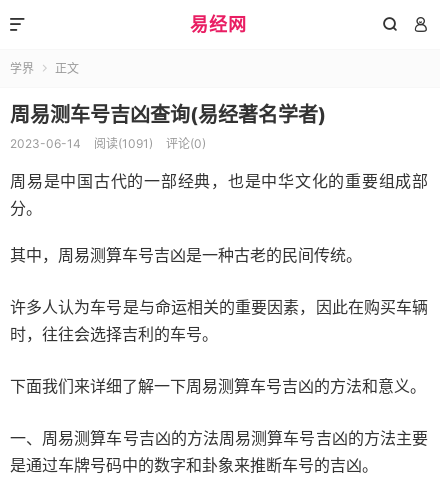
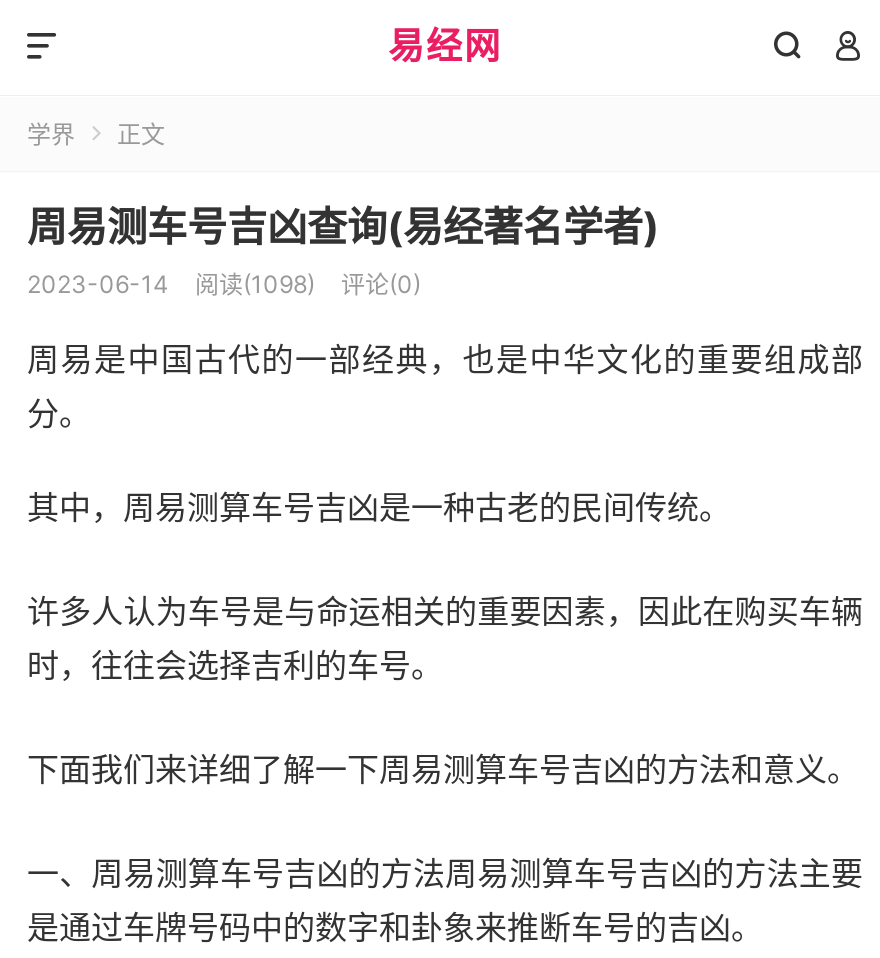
- 2023-06-14 阅读(1091) 评论(0)
+ 2023-06-14 阅读(1098) 评论(0)
